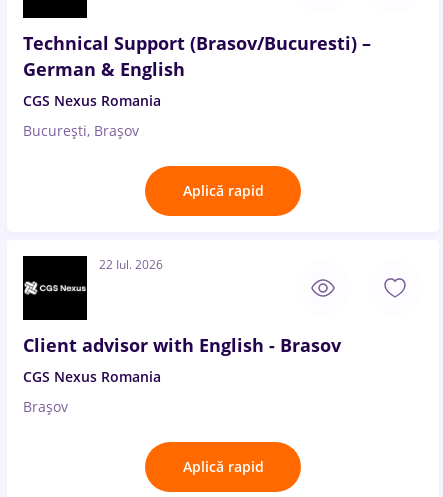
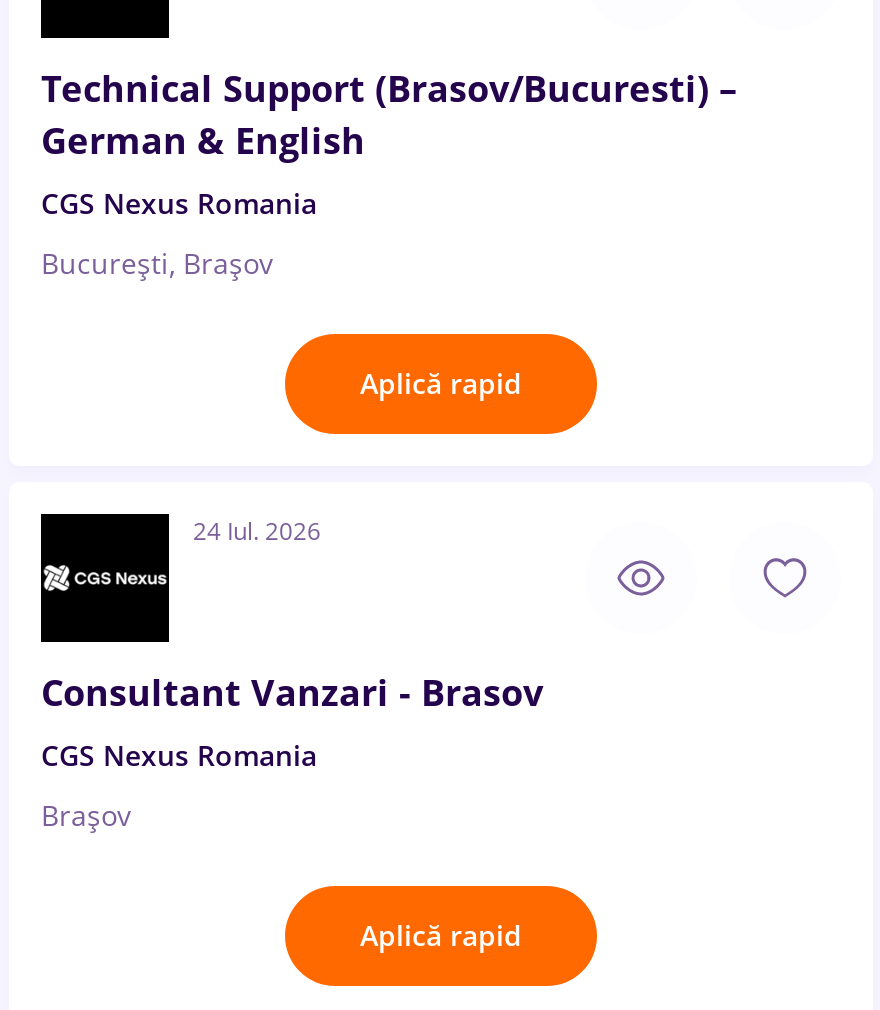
- 22 Iul. 2026
+ 24 Iul. 2026

- Client advisor with English - Brasov
+ Consultant Vanzari - Brasov
